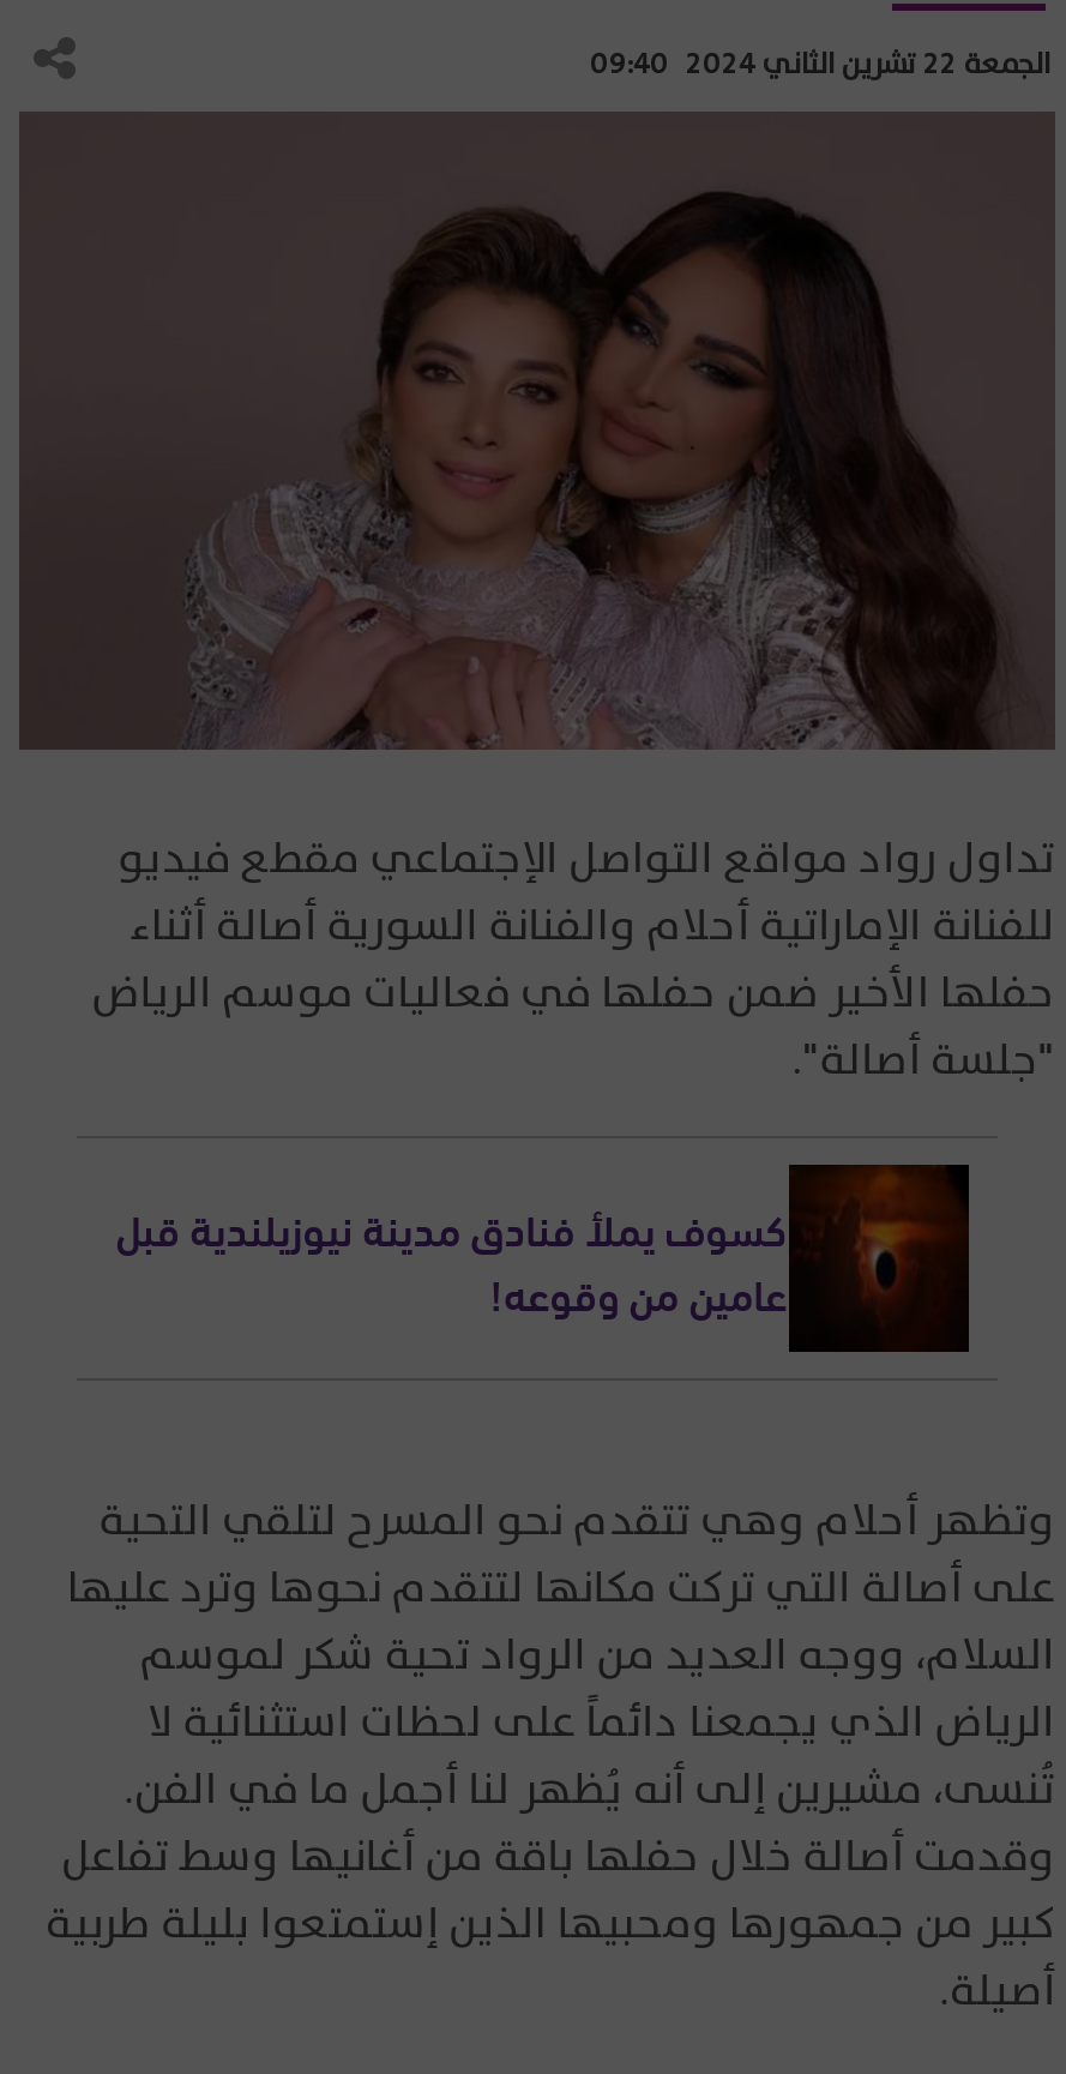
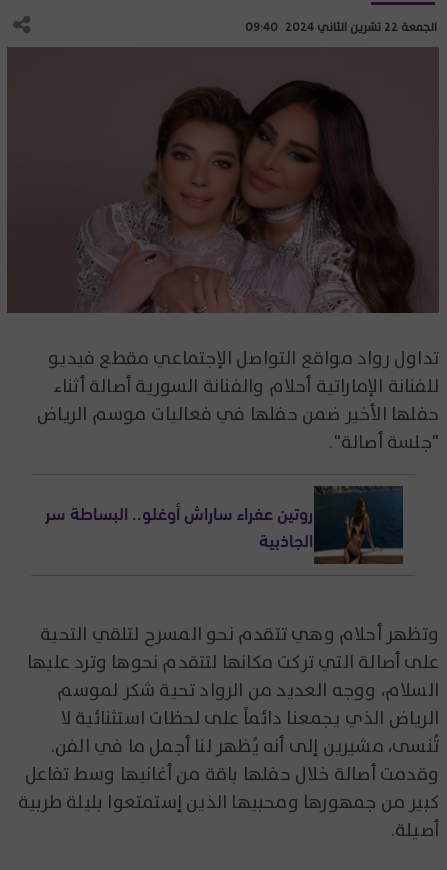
- [image]
- كسوف يملأ فنادق مدينة نيوزيلندية قبل
- عامين من وقوعه!
+ [image]
+ روتين عفراء ساراش أوغلو.. البساطة سر
+ الجاذبية
